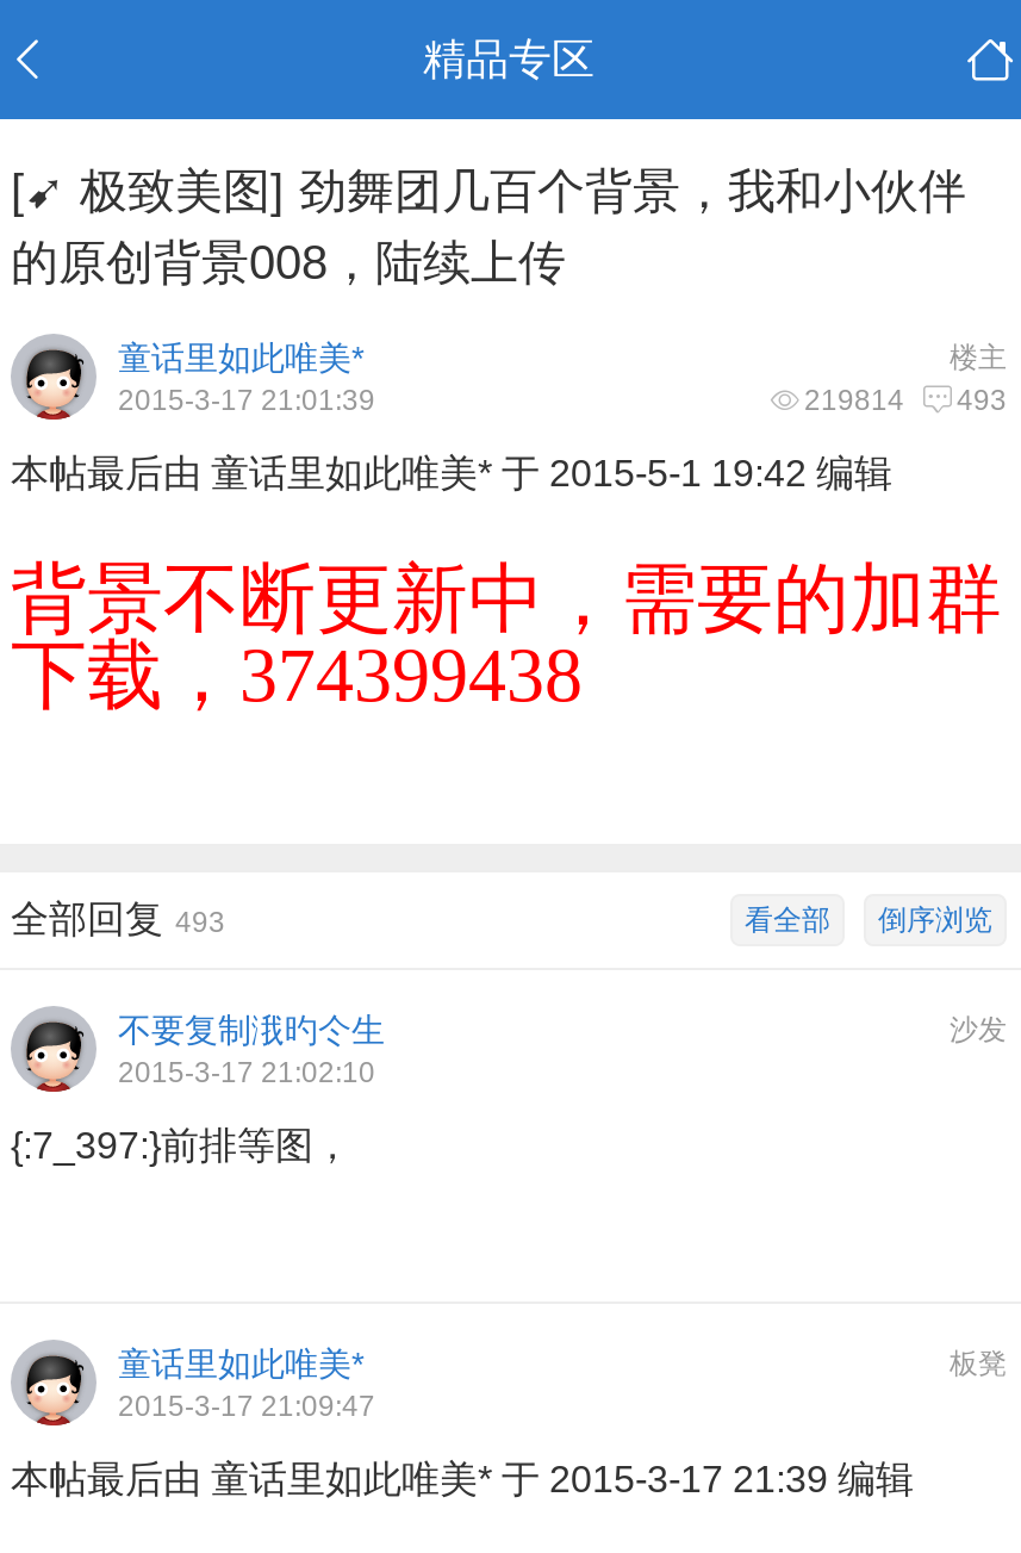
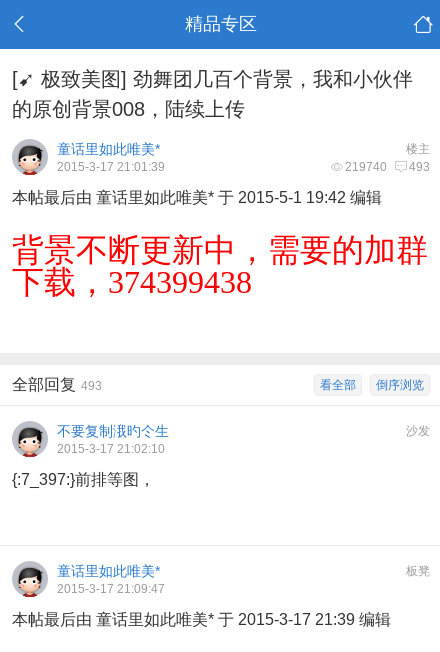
- 219814 493
+ 219740 493
